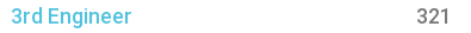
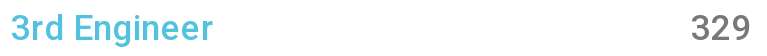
- 321
+ 329
